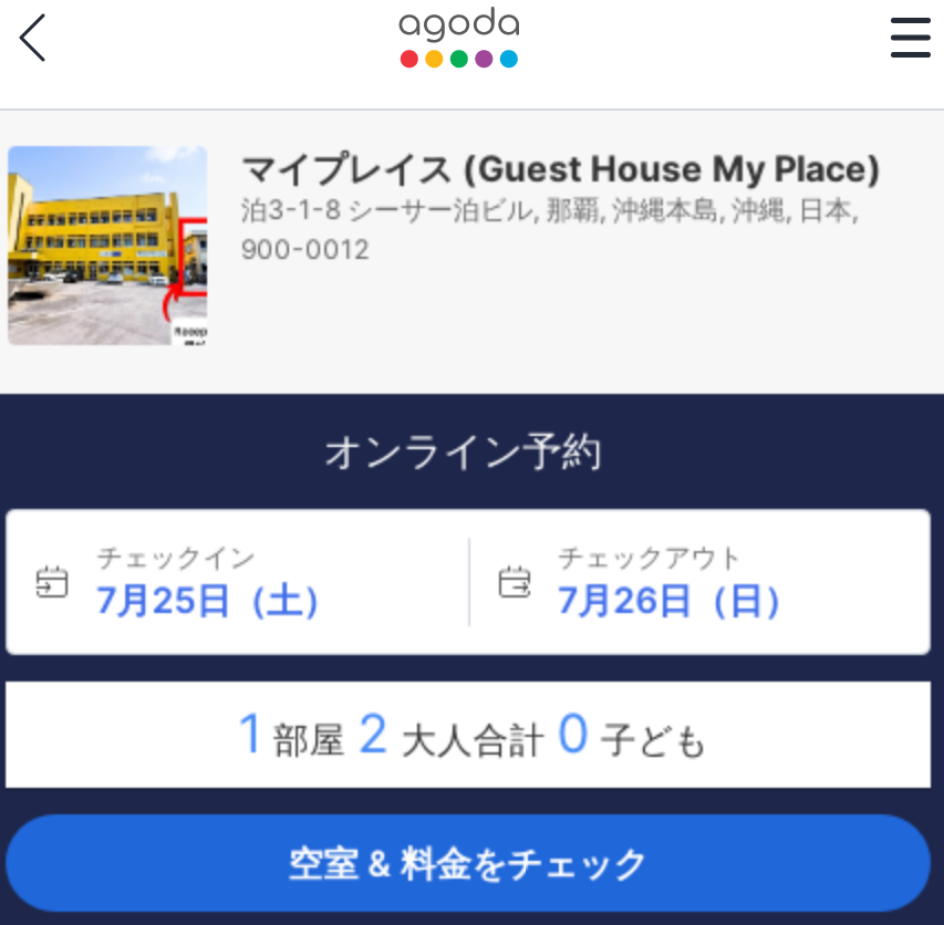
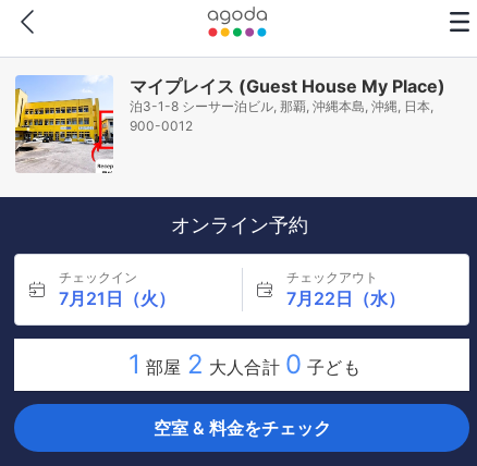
- 7月25日（土）
+ 7月21日（火）

- 7月26日（日）
+ 7月22日（水）
